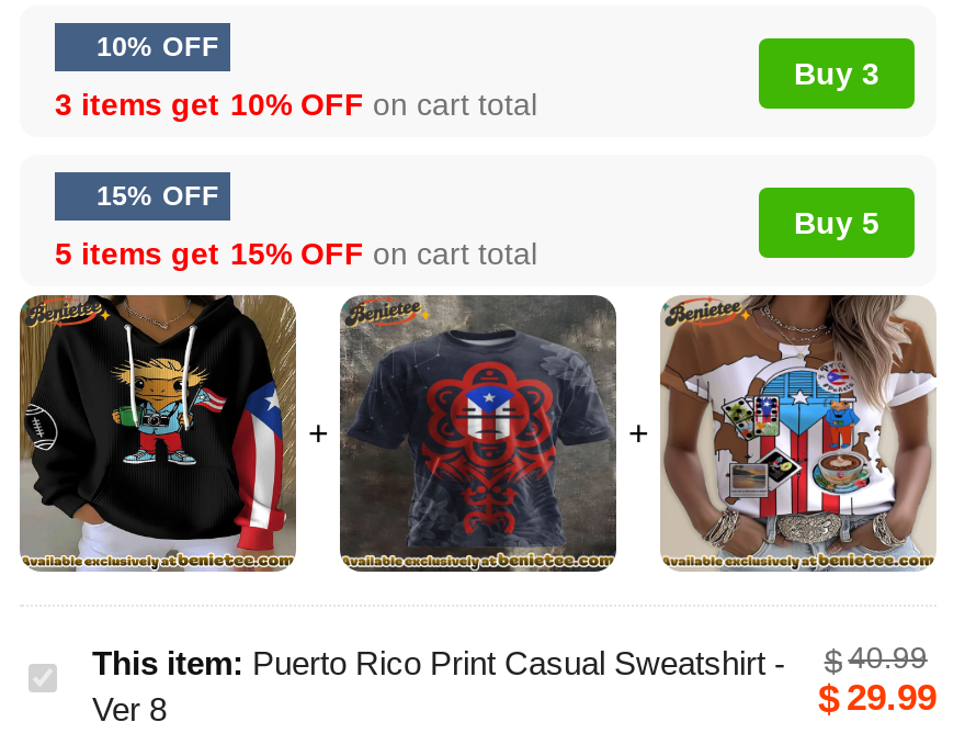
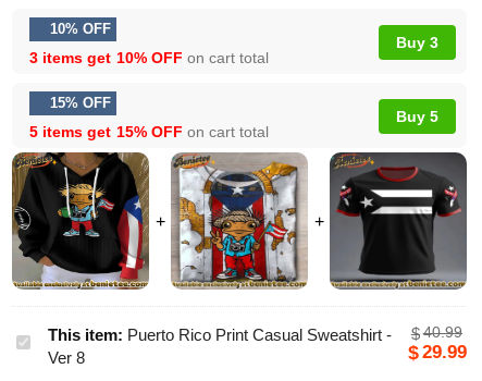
- [image]
+ [image]

- [image]
+ [image]
